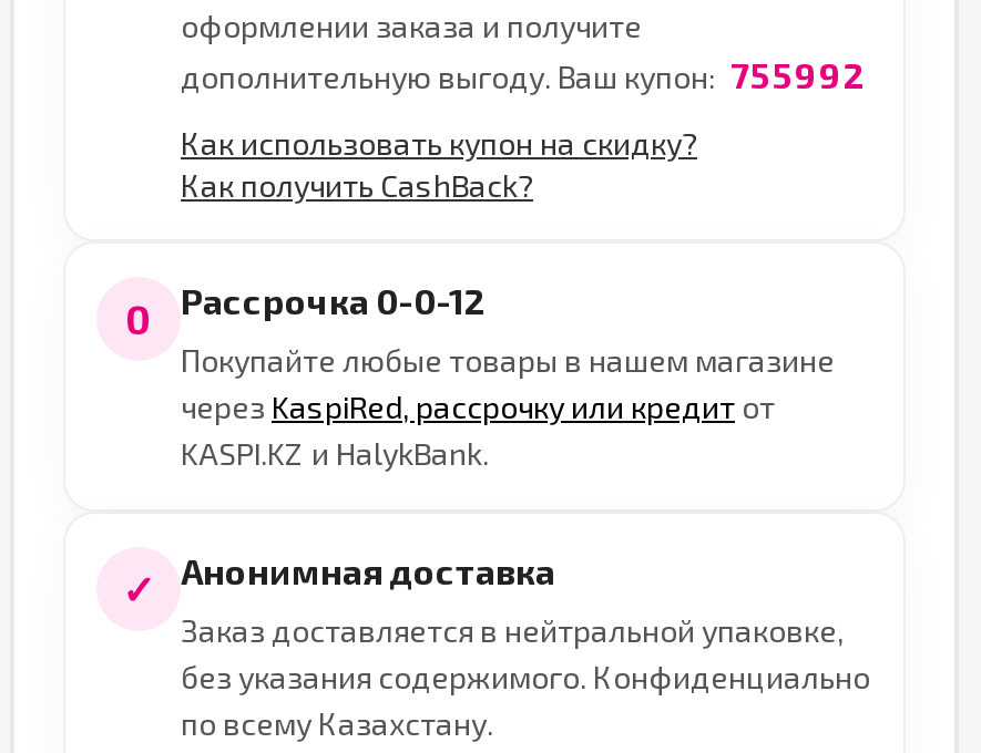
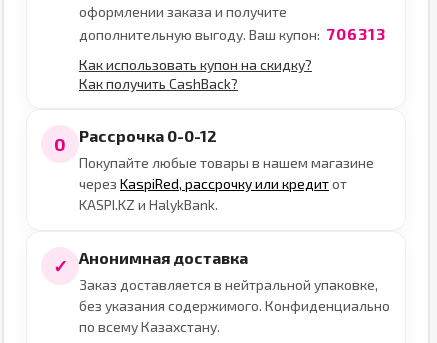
- дополнительную выгоду. Ваш купон: 755992
+ дополнительную выгоду. Ваш купон: 706313
